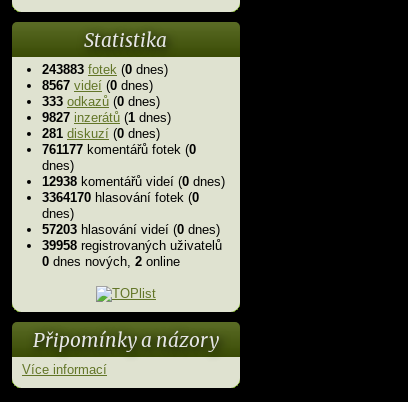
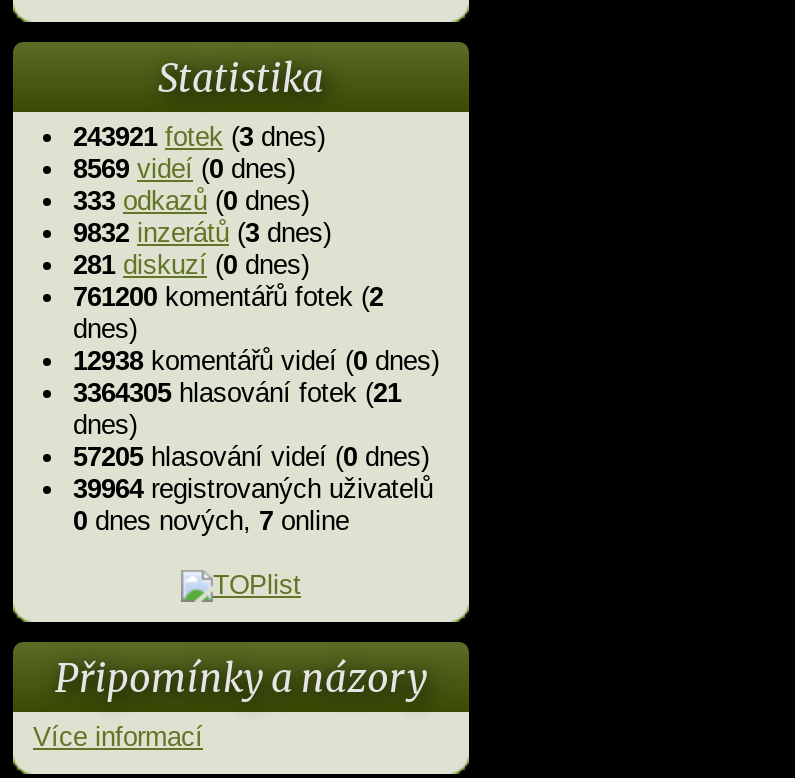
- 243883 fotek (0 dnes)
+ 243921 fotek (3 dnes)

- 8567 videí (0 dnes)
+ 8569 videí (0 dnes)

- 9827 inzerátů (1 dnes)
+ 9832 inzerátů (3 dnes)

- 761177 komentářů fotek (0
+ 761200 komentářů fotek (2

- 3364170 hlasování fotek (0
+ 3364305 hlasování fotek (21

- 57203 hlasování videí (0 dnes)
+ 57205 hlasování videí (0 dnes)

- 39958 registrovaných uživatelů
+ 39964 registrovaných uživatelů

- 0 dnes nových, 2 online
+ 0 dnes nových, 7 online
